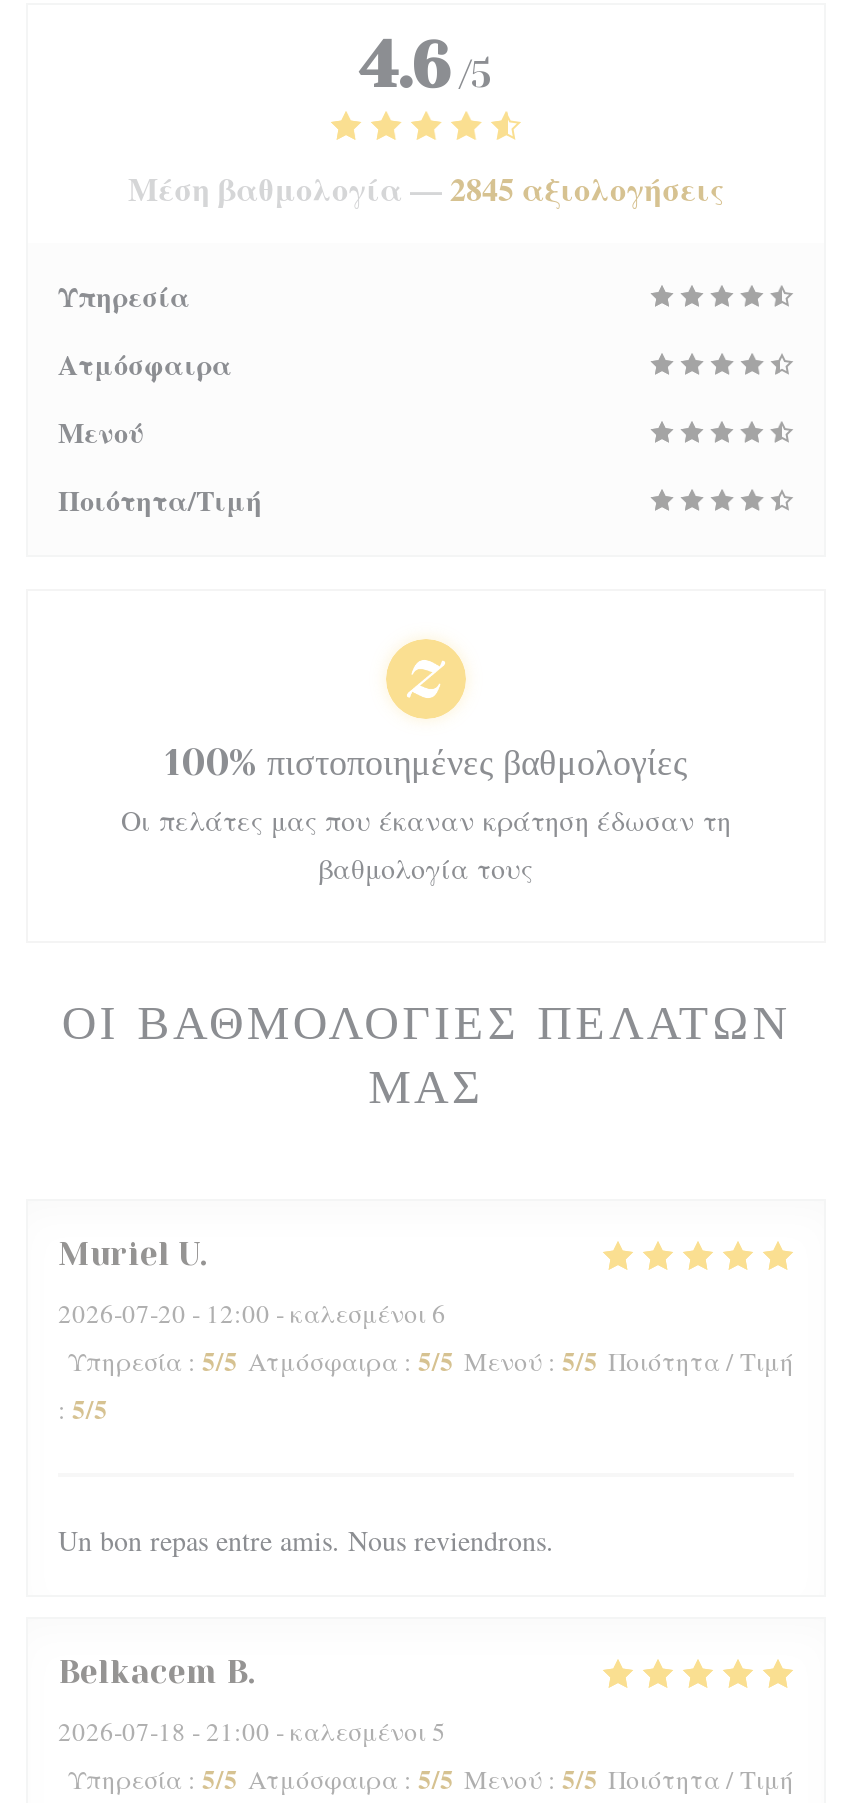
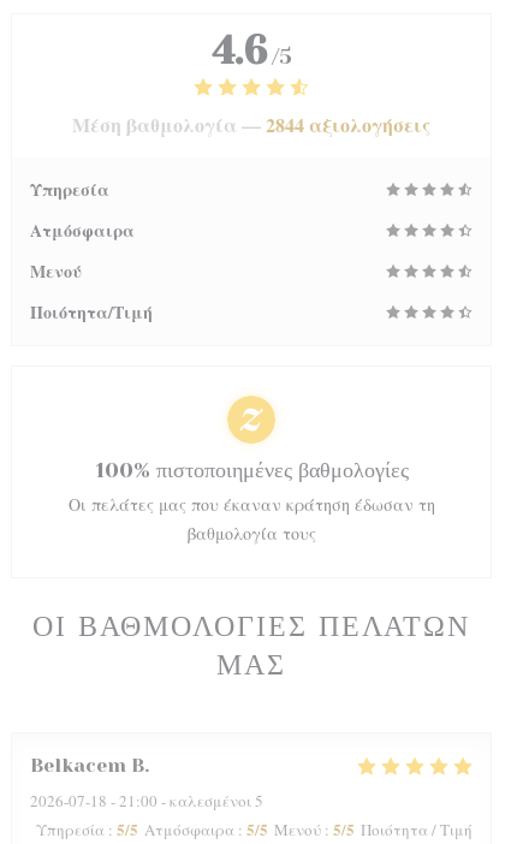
- Μέση βαθμολογία — 2845 αξιολογήσεις
+ Μέση βαθμολογία — 2844 αξιολογήσεις

- Muriel U
- 2026-07-20 - 12:00 - καλεσμένοι 6
- Υπηρεσία: 5/5 Ατμόσφαιρα: 5/5 Μενού: 5/5 Ποιότητα / Τιμή
- : 5/5
- Un bon repas entre amis. Nous reviendrons.
